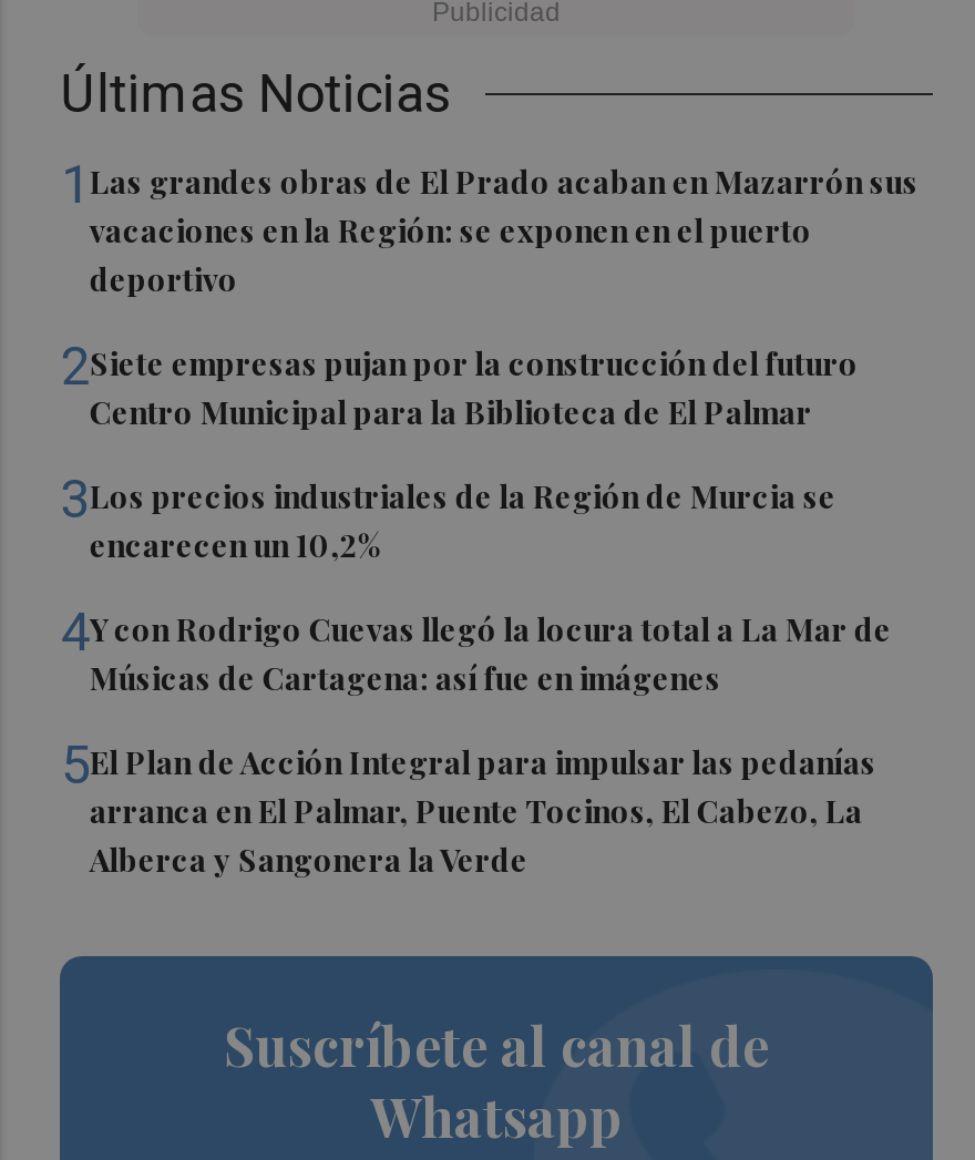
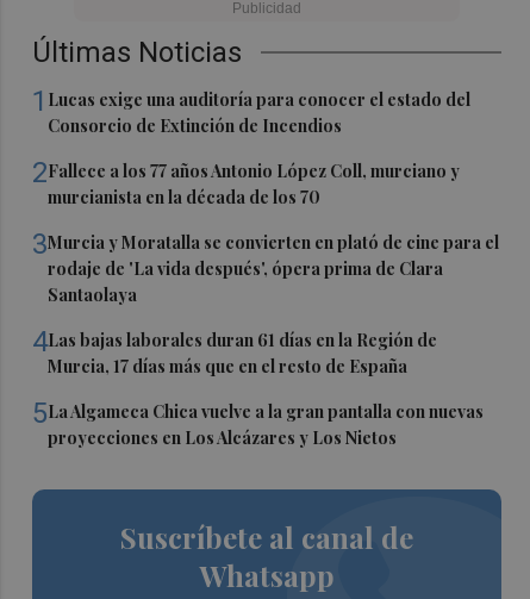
- 1 Las grandes obras de El Prado acaban en Mazarrón sus
- vacaciones en la Región: se exponen en el puerto
- deportivo
+ 1 Lucas exige una auditoría para conocer el estado del
+ Consorcio de Extinción de Incendios

- 2Siete empresas pujan por la construcción del futuro
- Centro Municipal para la Biblioteca de El Palmar
+ 2Fallece a los 77 años Antonio López Coll, murciano y
+ murcianista en la década de los 70

- 3Los precios industriales de la Región de Murcia se
- encarecen un 10,2%
+ 3Murcia y Moratalla se convierten en plató de cine para el
+ rodaje de 'La vida después', ópera prima de Clara
+ Santaolaya

- 4Y con Rodrigo Cuevas llegó la locura total a La Mar de
- Músicas de Cartagena: así fue en imágenes
+ 4Las bajas laborales duran 61 días en la Región de
+ Murcia, 17 días más que en el resto de España

- 5El Plan de Acción Integral para impulsar las pedanías
- arranca en El Palmar, Puente Tocinos, El Cabezo, La
- Alberca y Sangonera la Verde
+ 5La Algameca Chica vuelve a la gran pantalla con nuevas
+ proyecciones en Los Alcázares y Los Nietos
